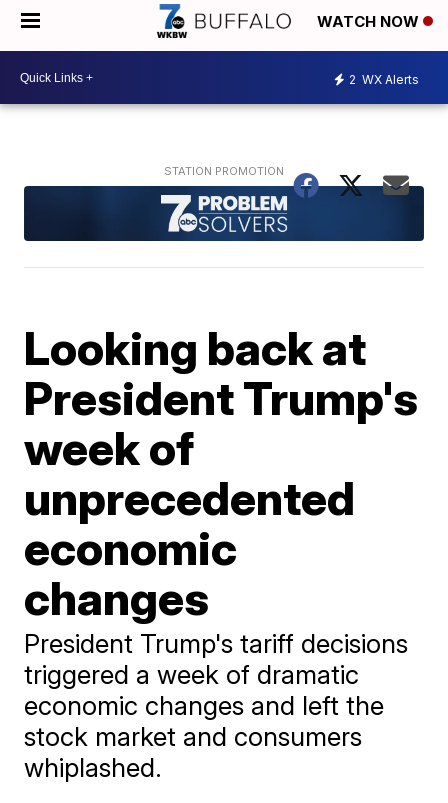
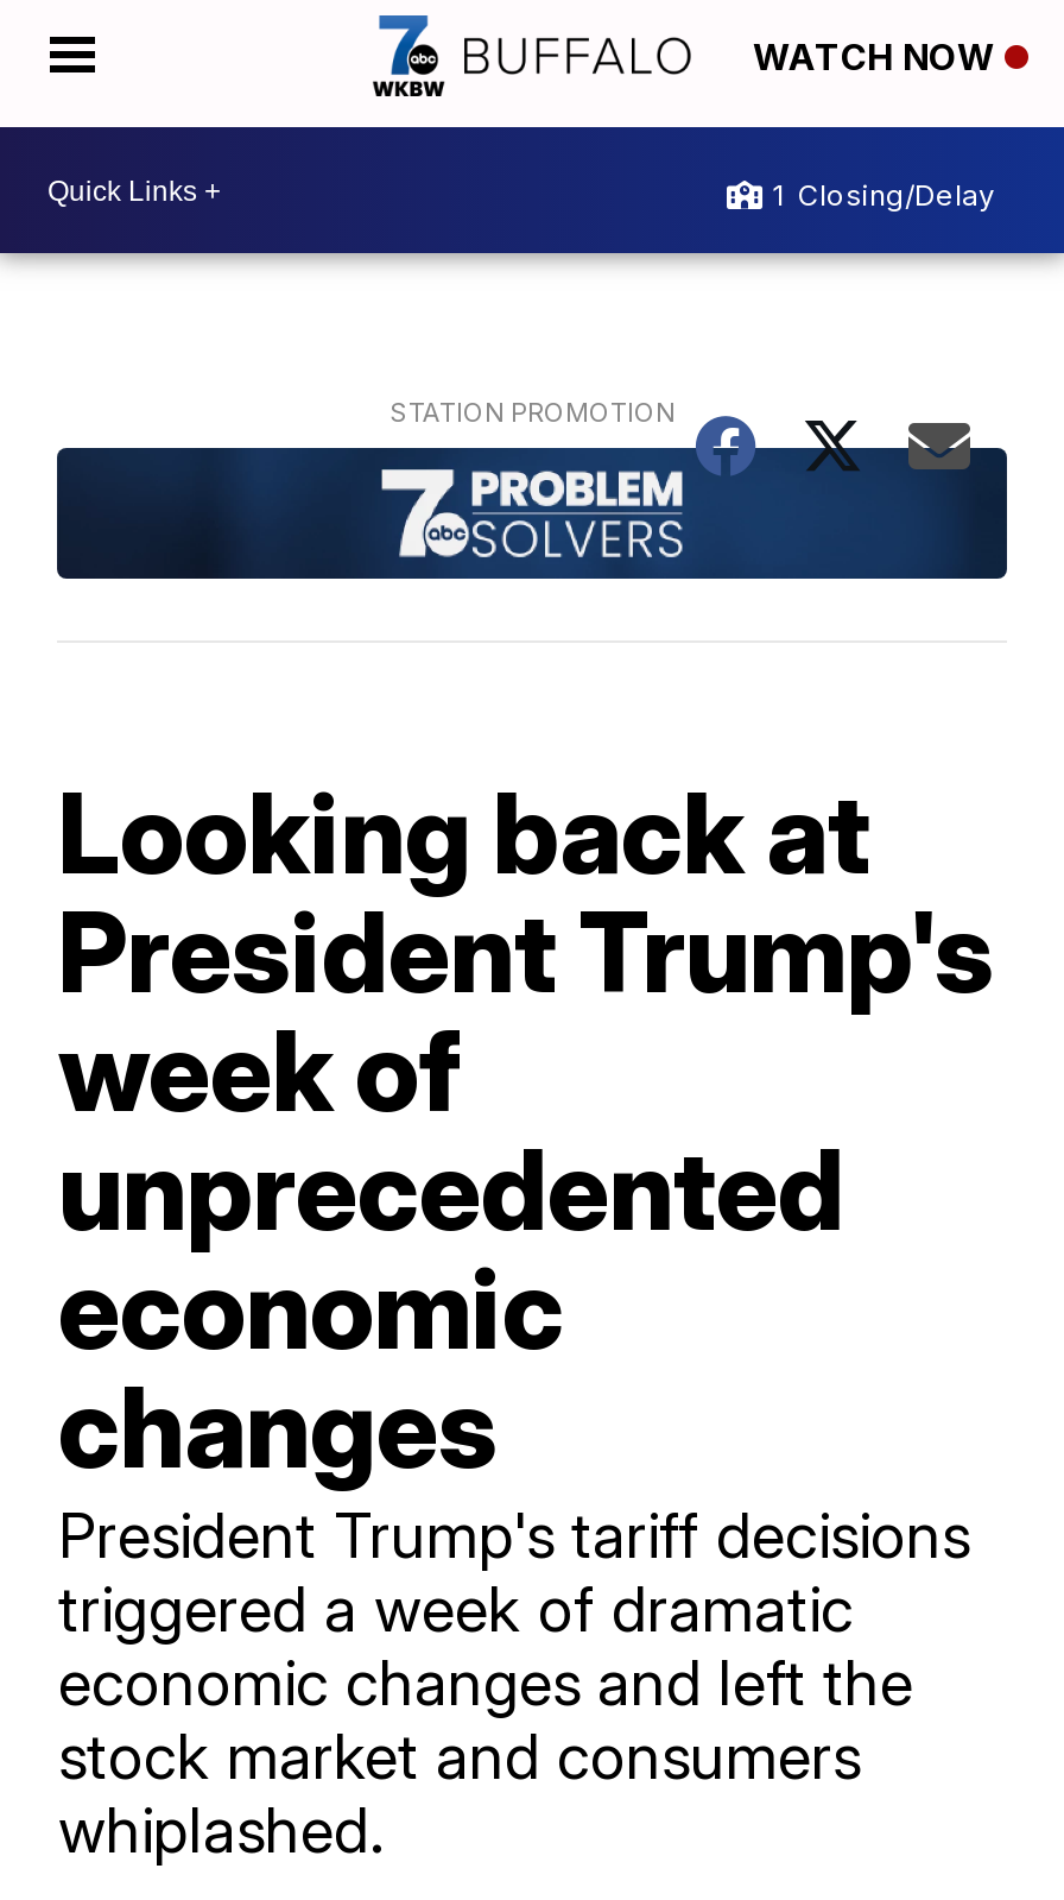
- 2 WX Alerts
+ 1 Closing/Delay
